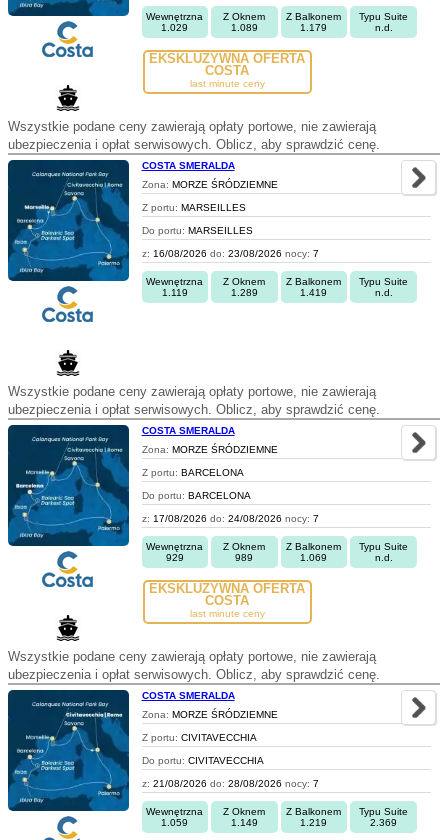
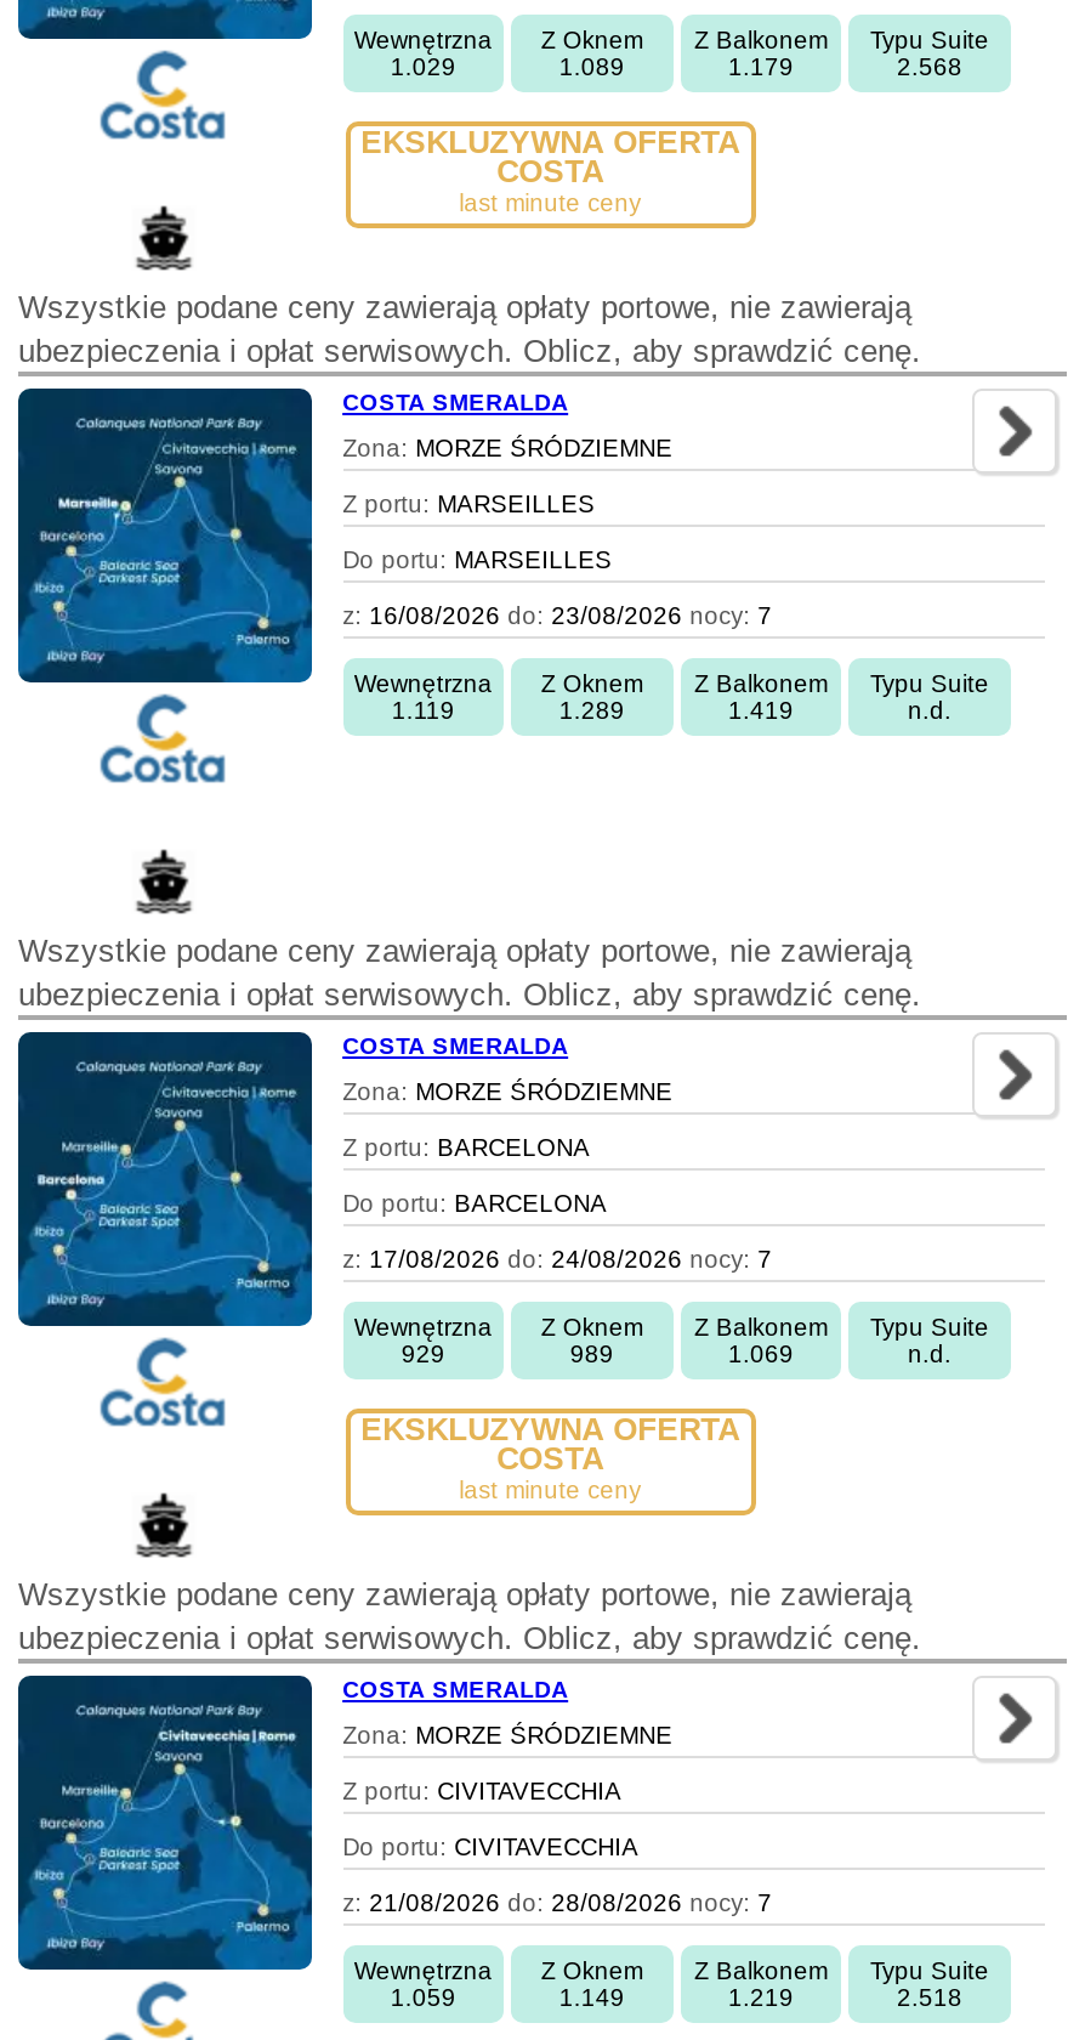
- n.d.
+ 2.568

- 2.369
+ 2.518
